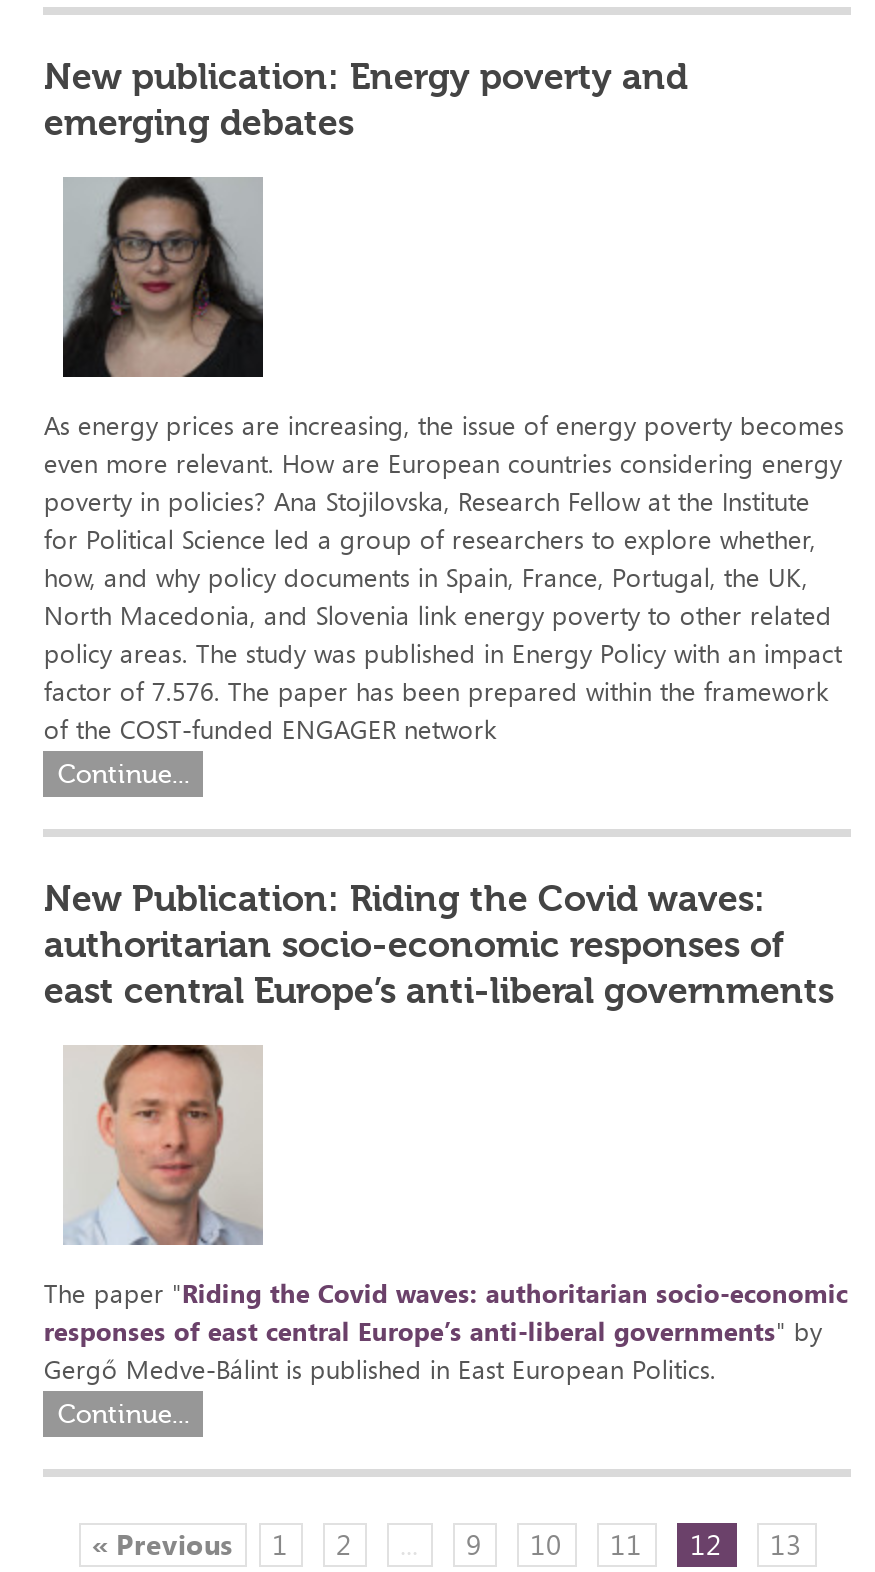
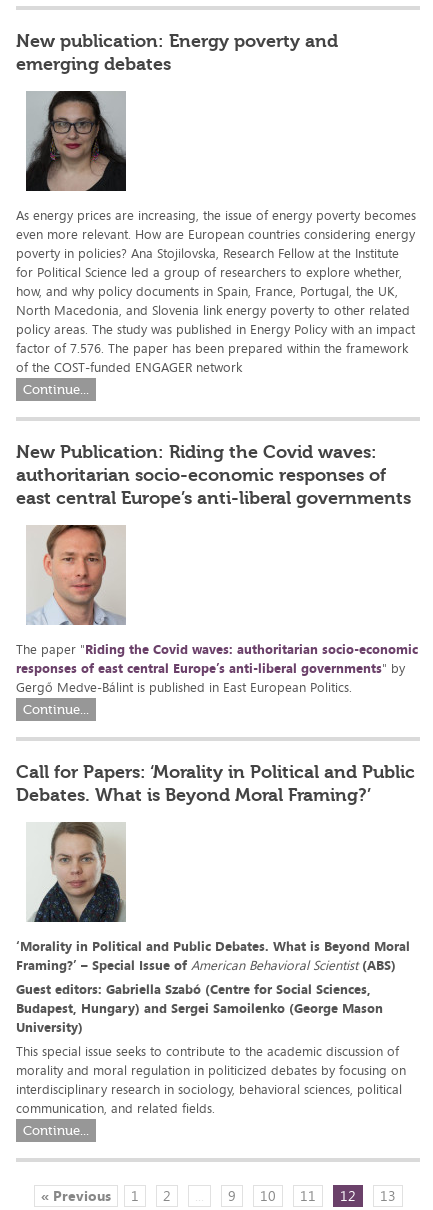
+ Call for Papers: ‘Morality in Political and Public
+ Debates. What is Beyond Moral Framing?’

+ [image]
+ ‘Morality in Political and Public Debates. What is Beyond Moral
+ Framing?’ – Special Issue of American Behavioral Scientist (ABS)
+ Guest editors: Gabriella Szabó (Centre for Social Sciences,
+ Budapest, Hungary) and Sergei Samoilenko (George Mason
+ University)
+ This special issue seeks to contribute to the academic discussion of
+ morality and moral regulation in politicized debates by focusing on
+ interdisciplinary research in sociology, behavioral sciences, political
+ communication, and related fields.
+ Continue...
